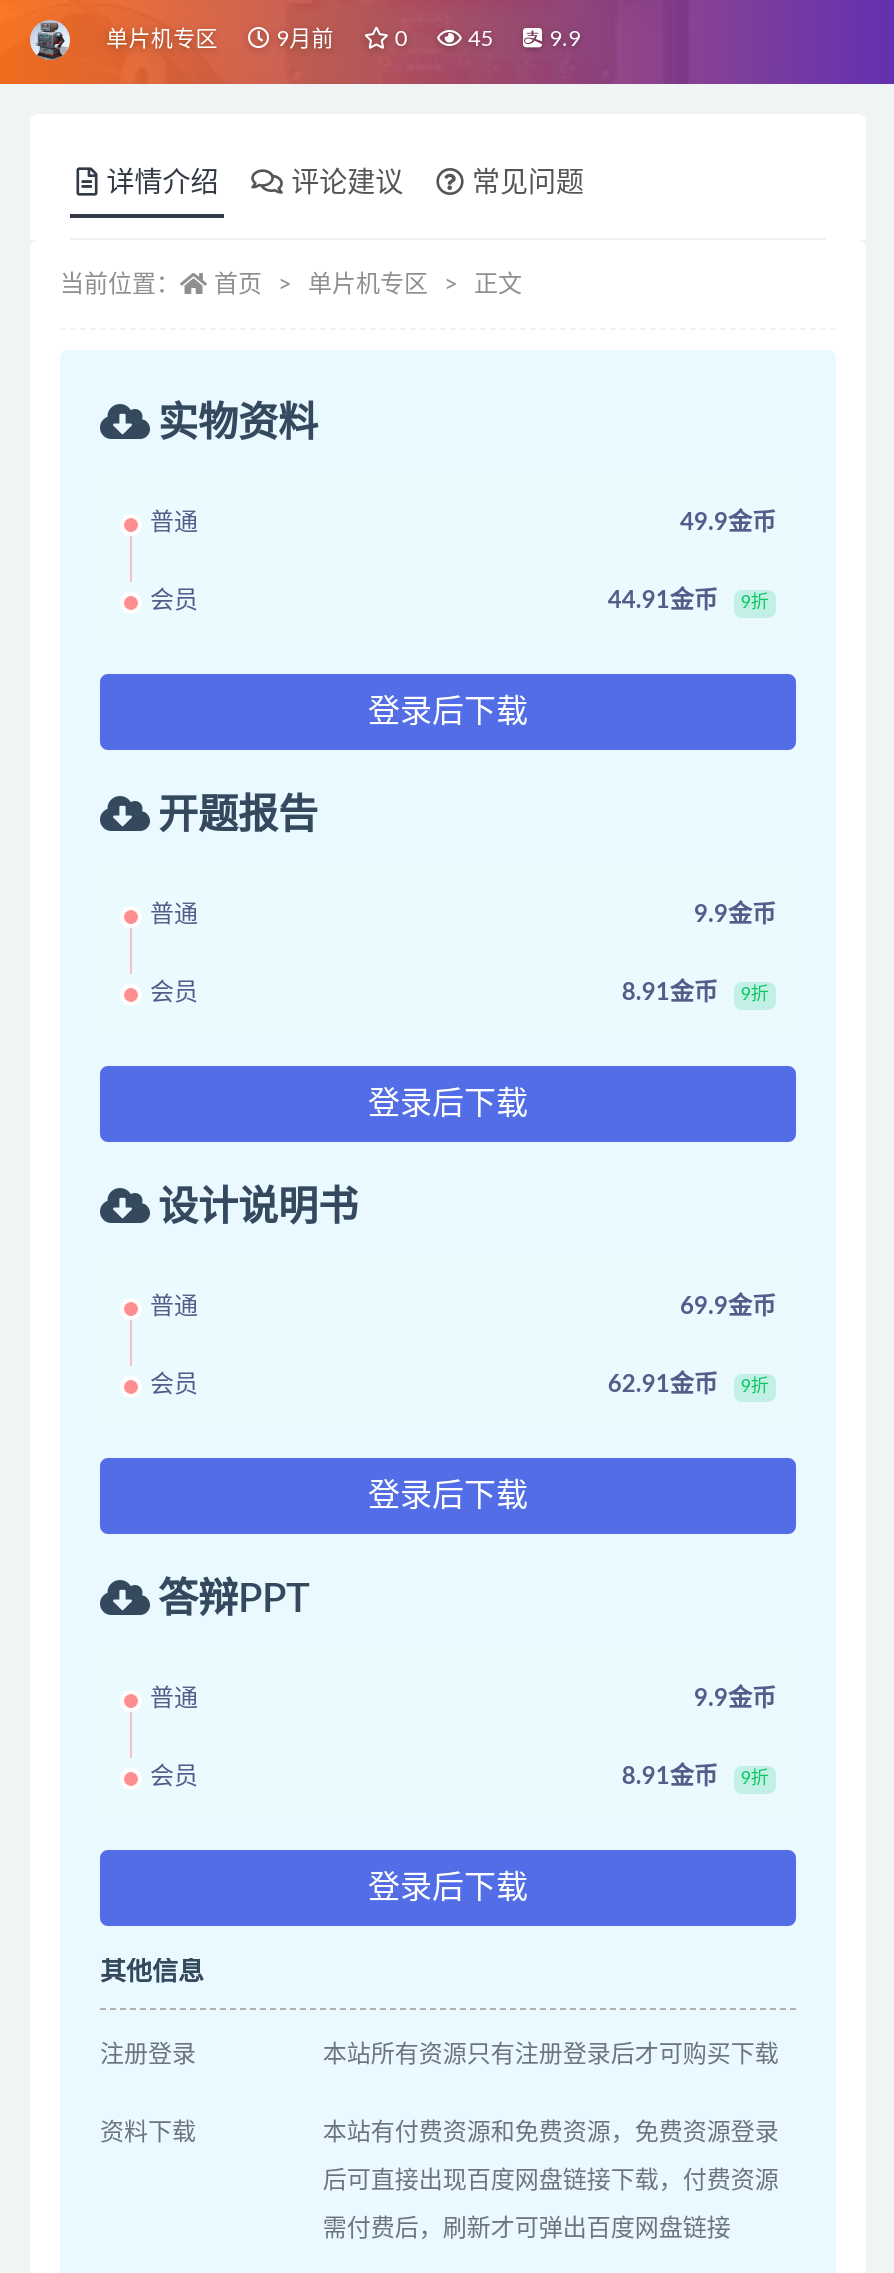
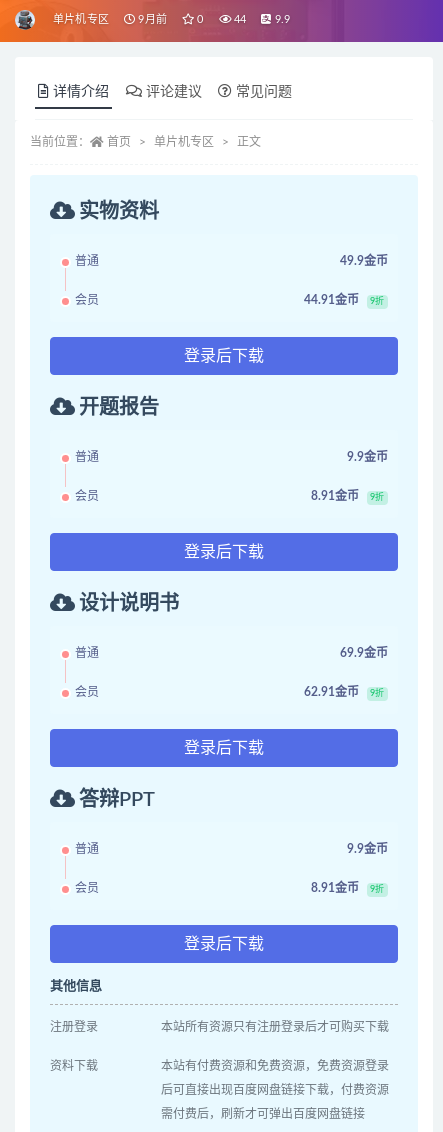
- 45
+ 44
